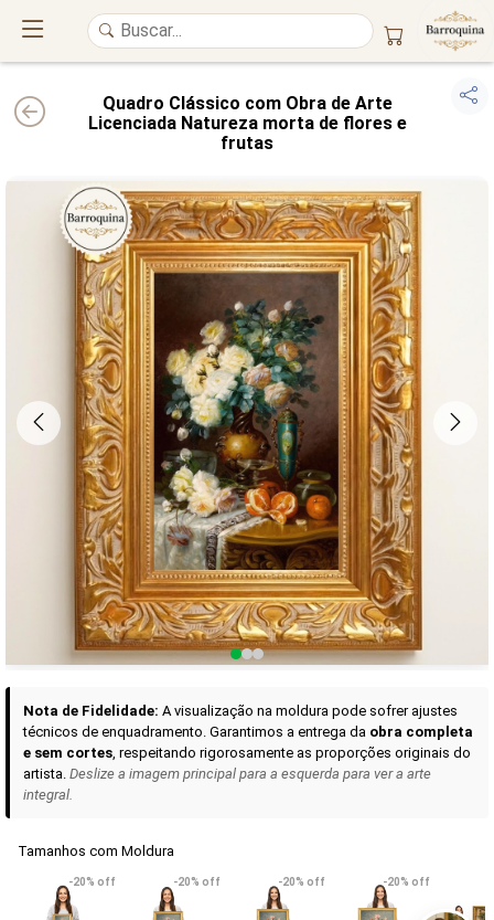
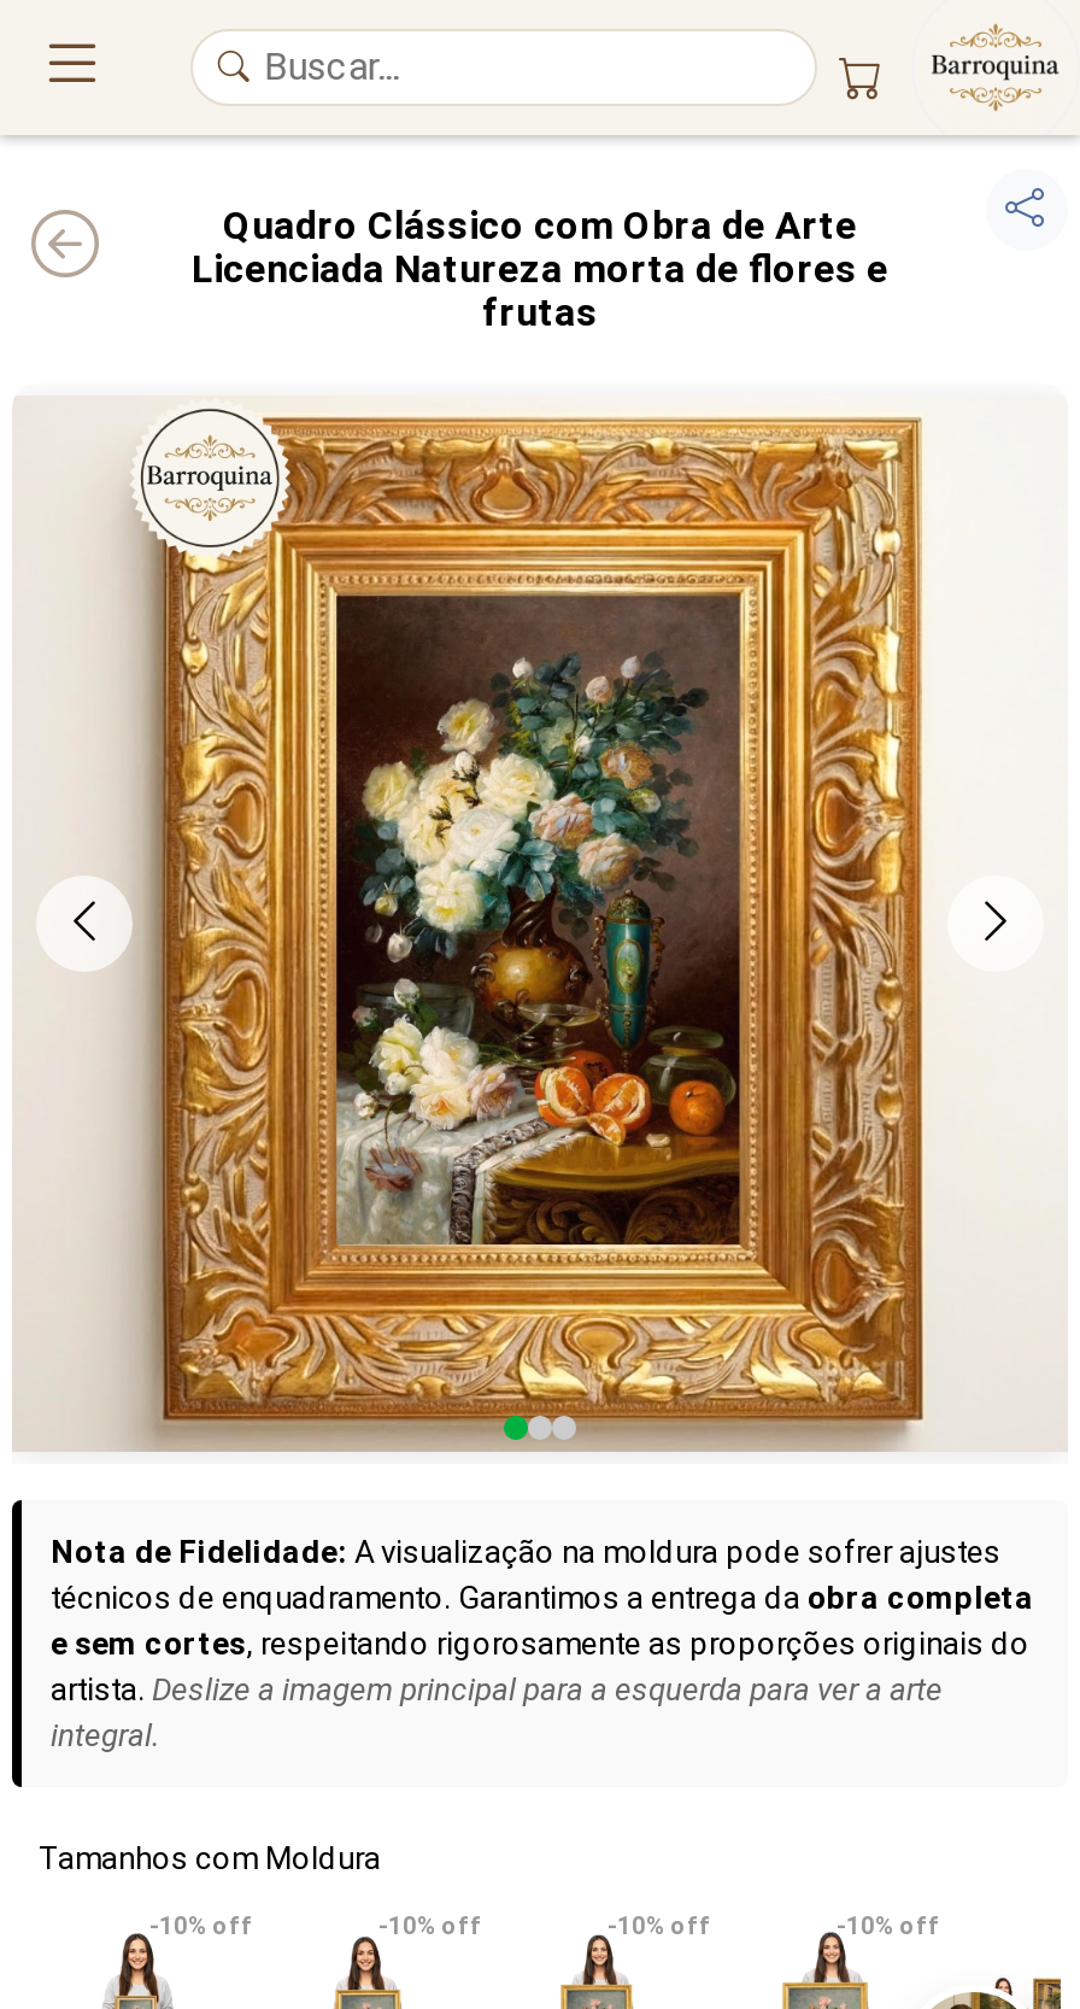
- -20% off
+ -10% off

- -20% off
+ -10% off

- -20% off
+ -10% off

- -20% off
+ -10% off
